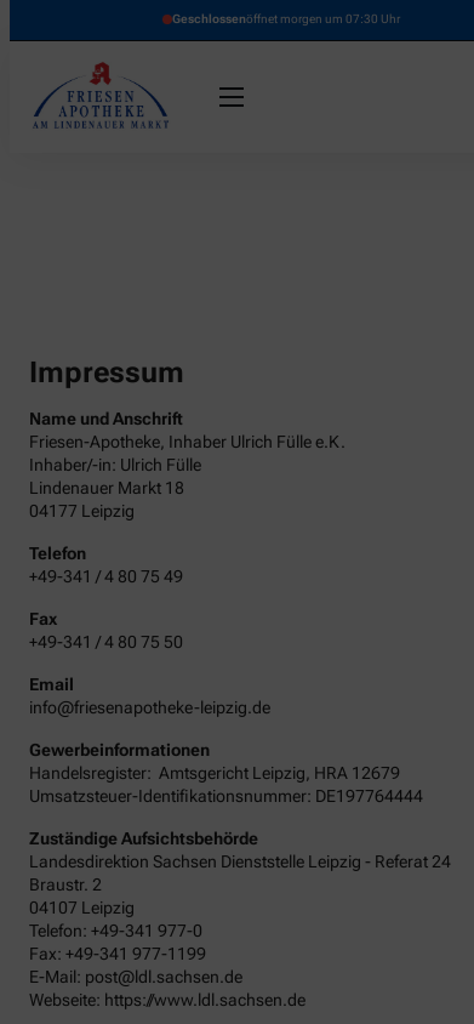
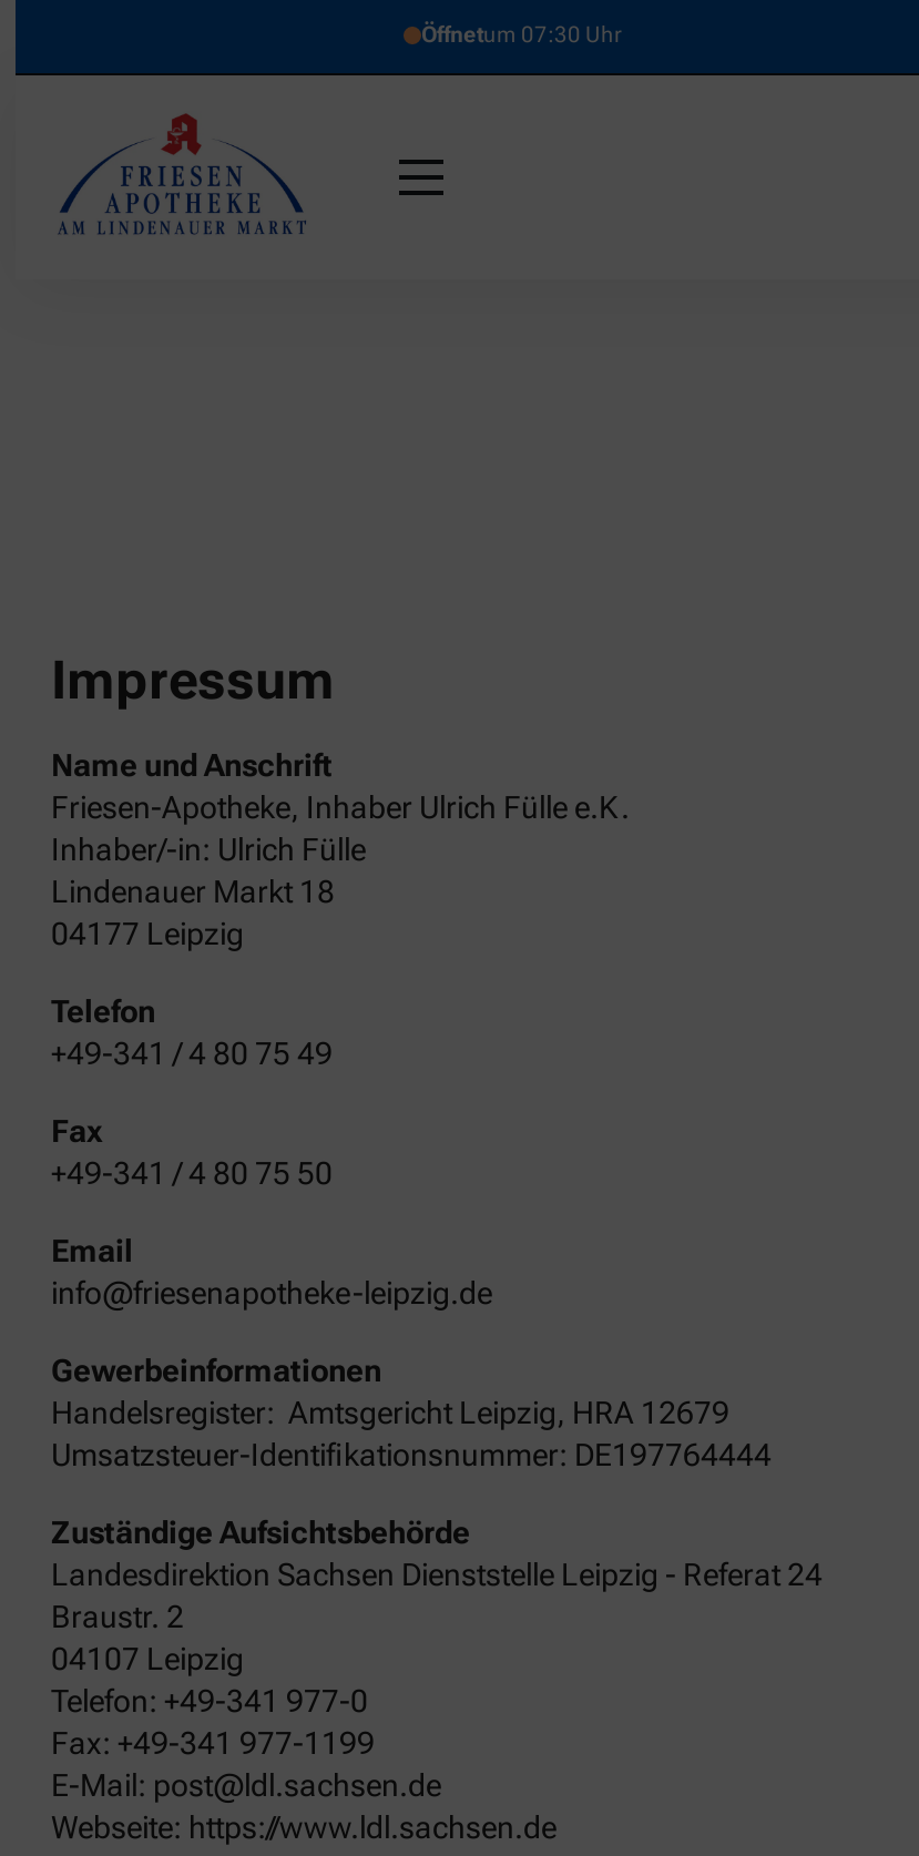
- Geschlossenöffnet morgen um 07:30 Uhr
+ Öffnetum 07:30 Uhr
